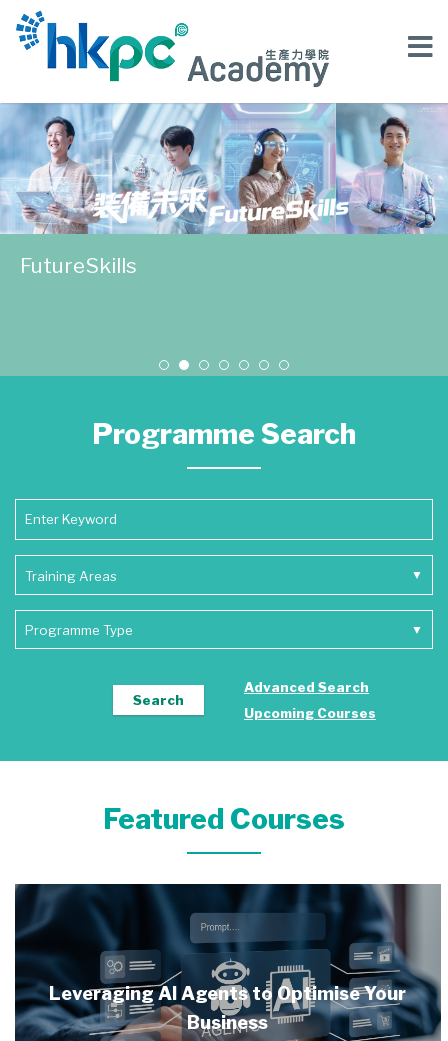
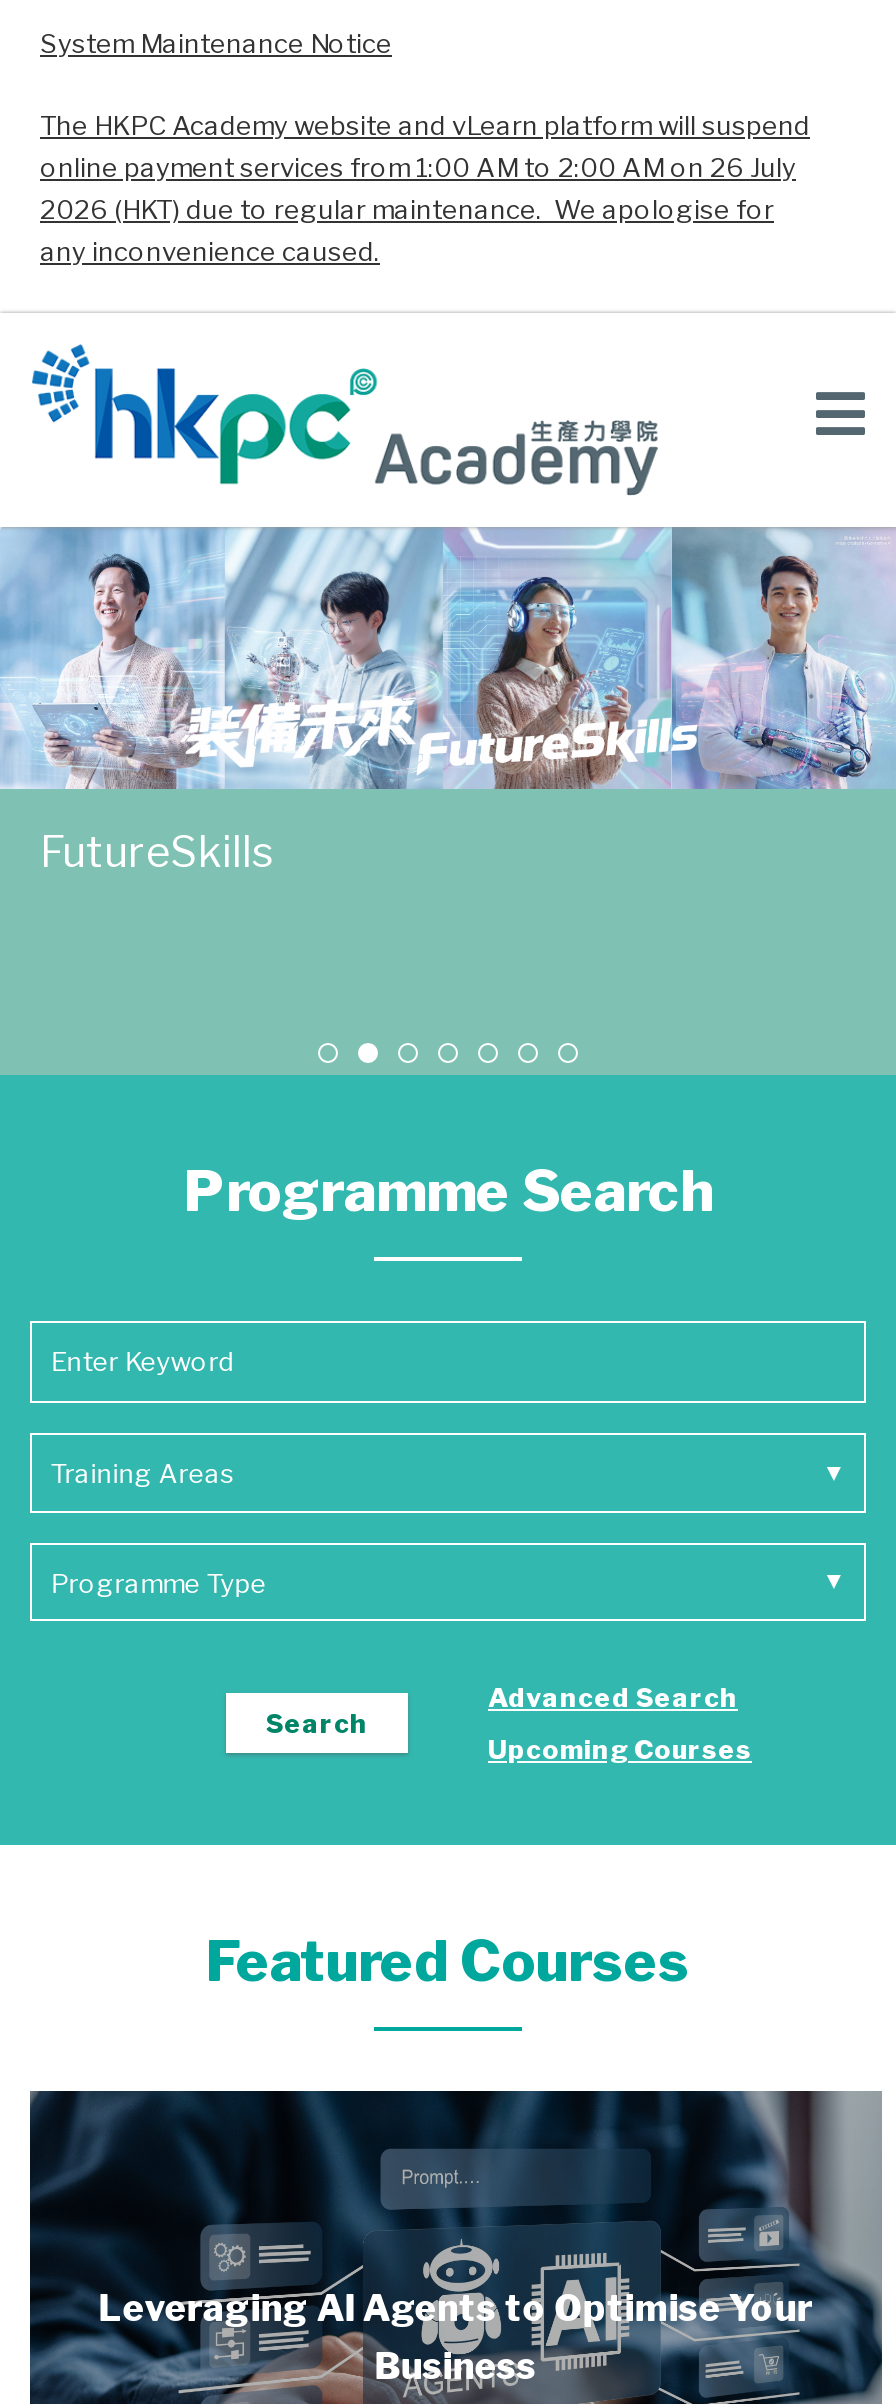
+ System Maintenance Notice
+ The HKPC Academy website and vLearn platform will suspend
+ online payment services from 1:00 AM to 2:00 AM on 26 July
+ 2026 (HKT) due to regular maintenance. We apologise for
+ any inconvenience caused.
